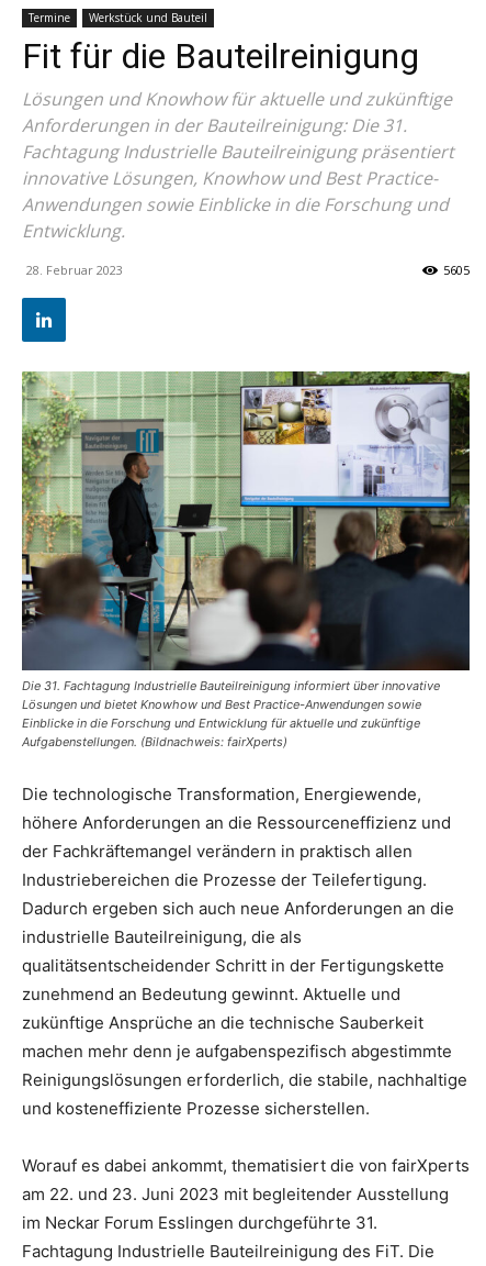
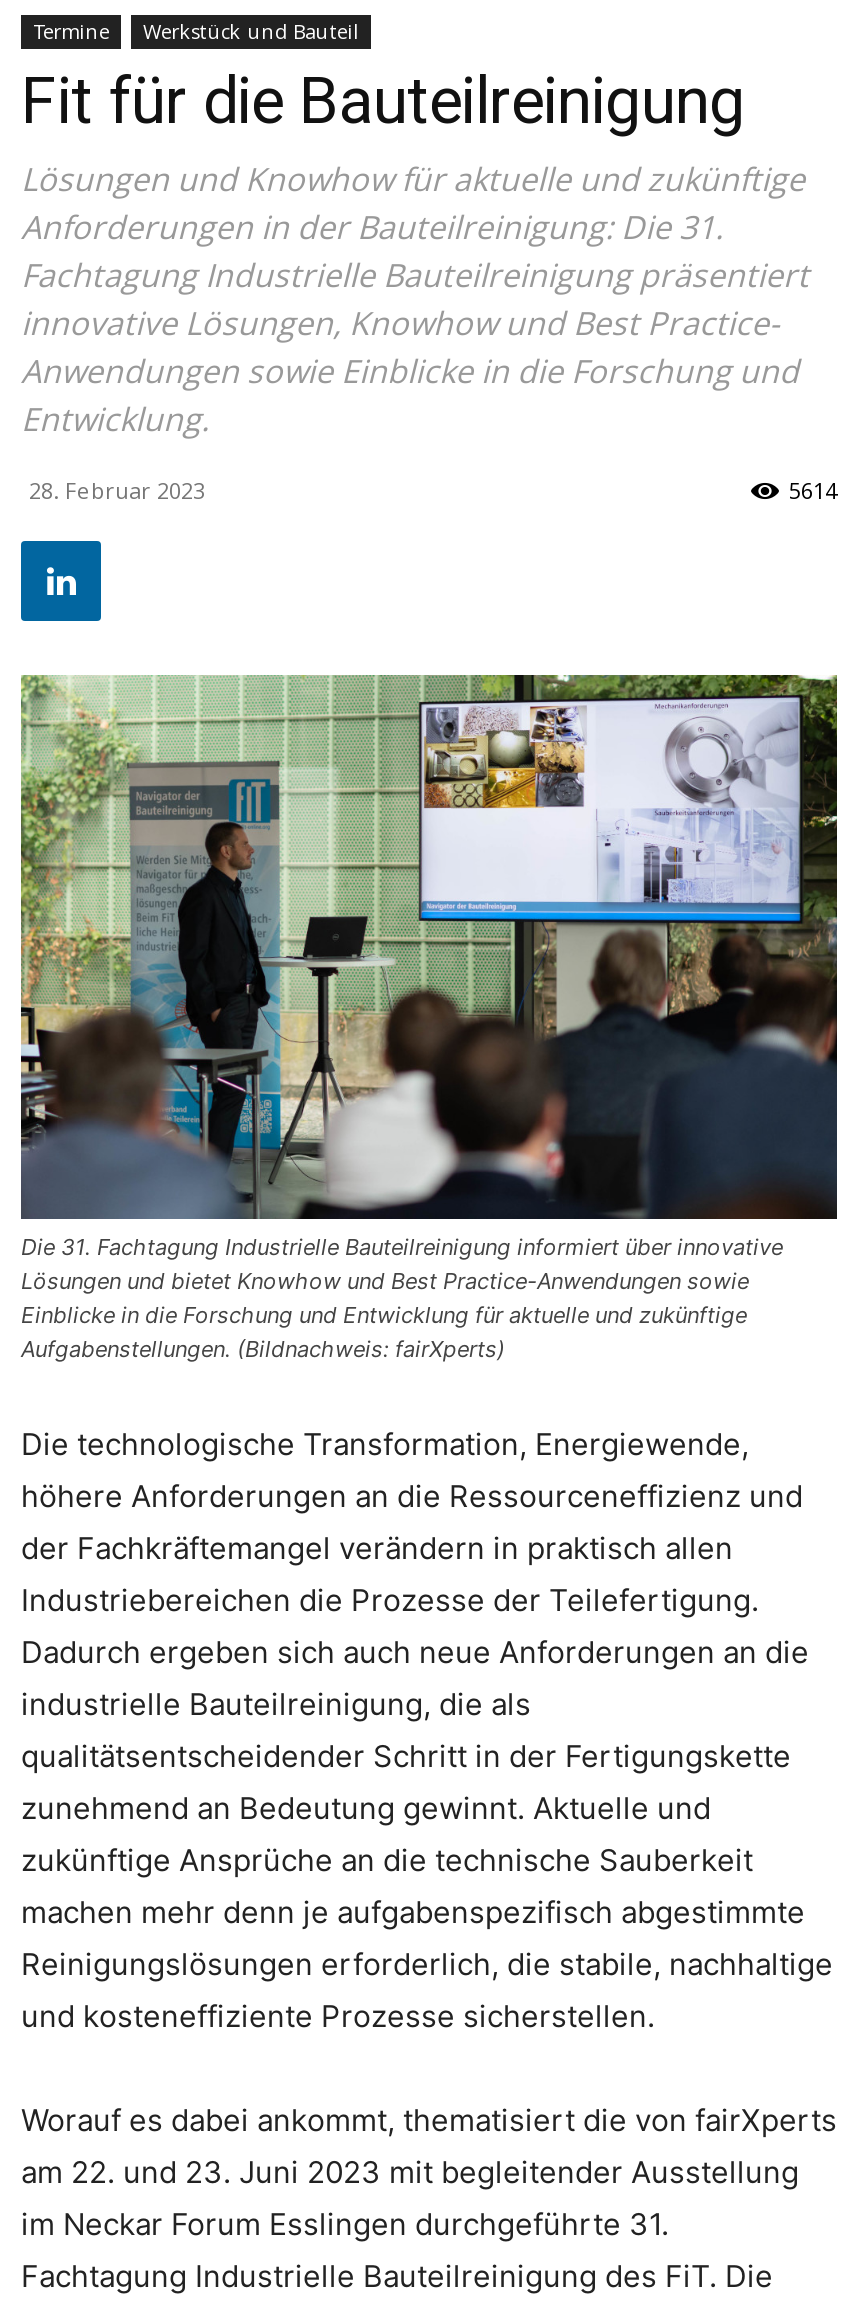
- 5605
+ 5614
